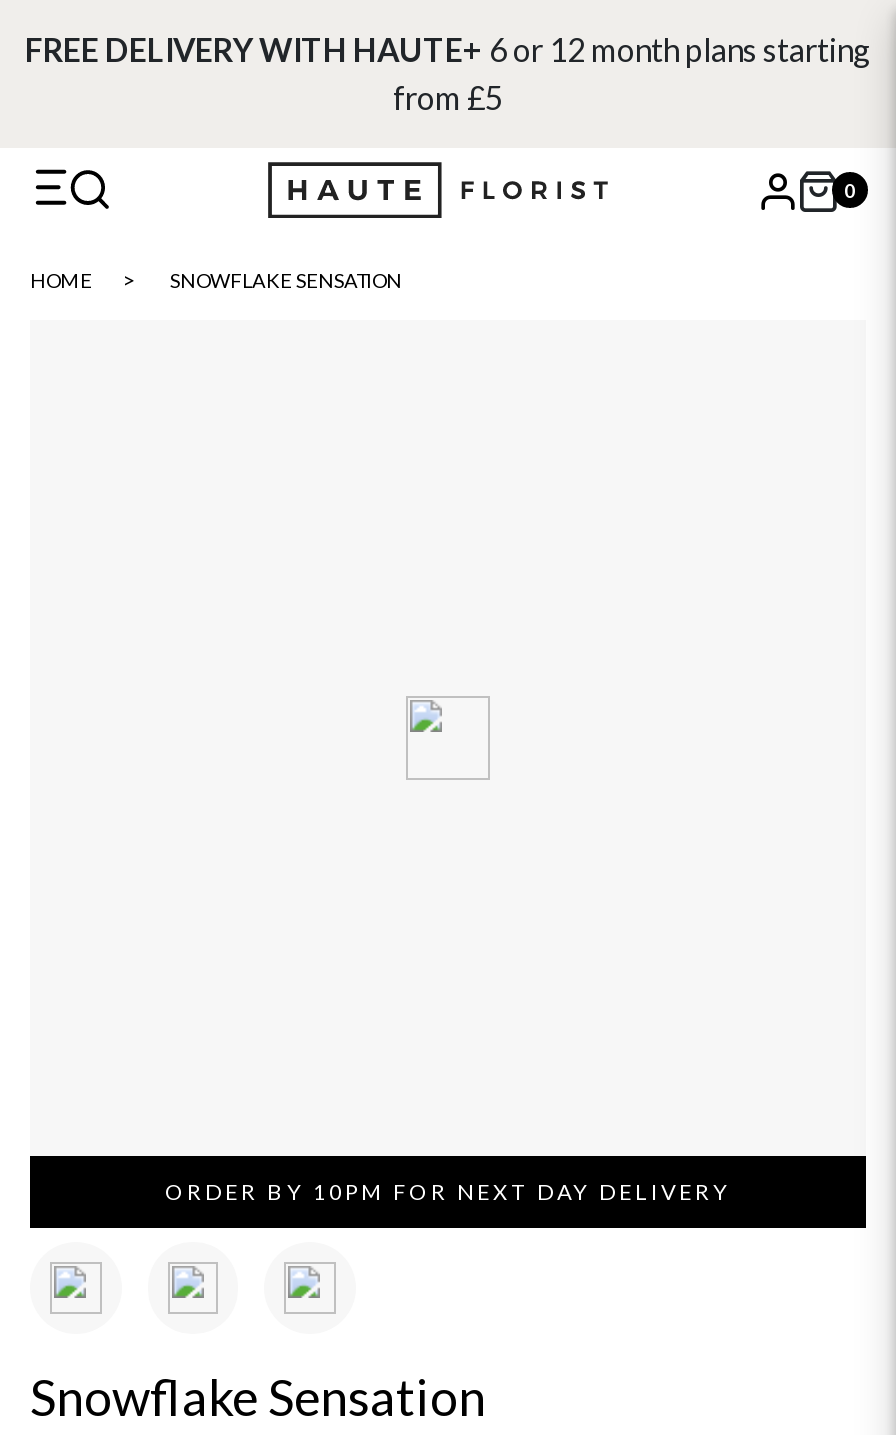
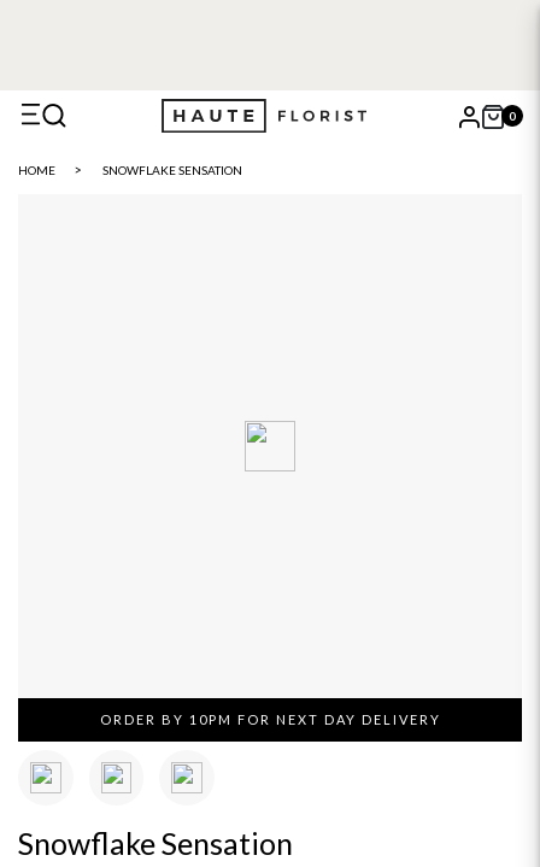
- FREE DELIVERY WITH HAUTE+ 6 or 12 month plans starting
- from £5
